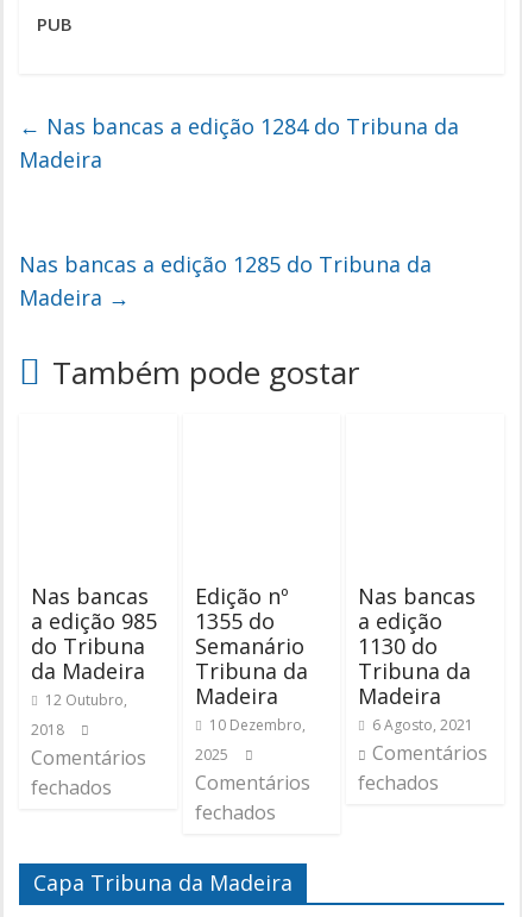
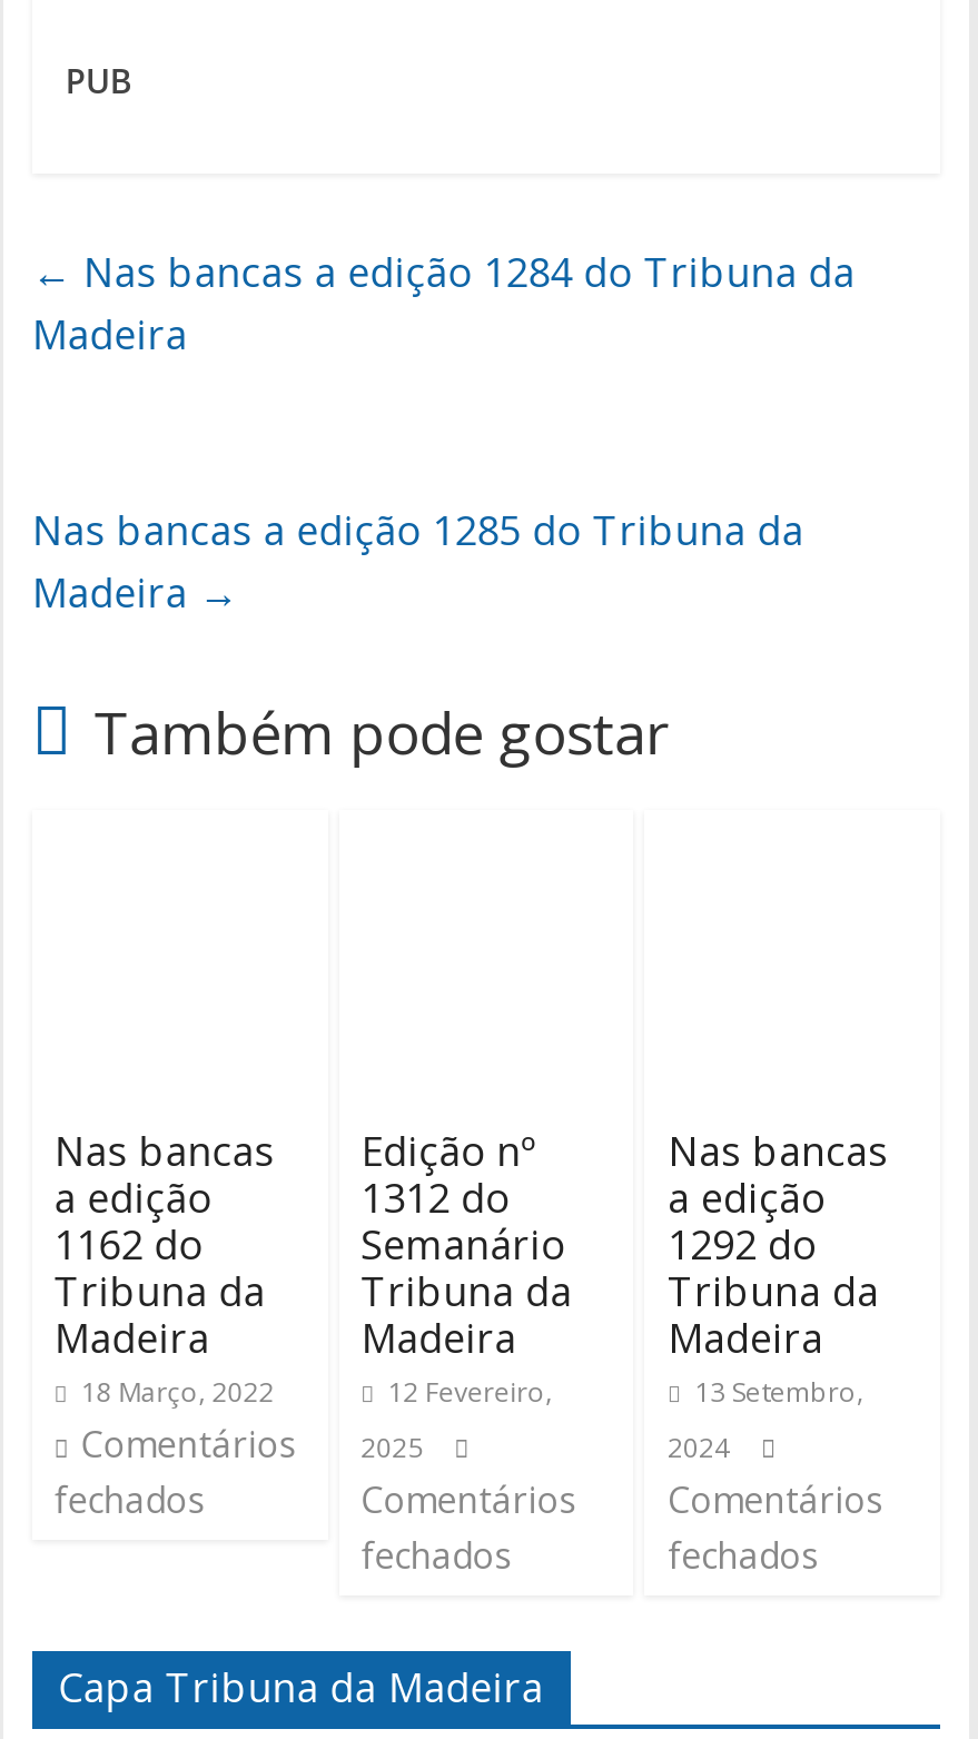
- a edição 985
- do Tribuna
- da Madeira
- 12 Outubro,
- 2018
+ a edição
+ 1162 do
+ Tribuna da
+ Madeira
+ 18 Março, 2022

- 1355 do
+ 1312 do

- 1130 do
+ 1292 do

- 10 Dezembro,
+ 12 Fevereiro,

- 6 Agosto, 2021
+ 13 Setembro,
+ 2024

moved down: Comentários | fechados
